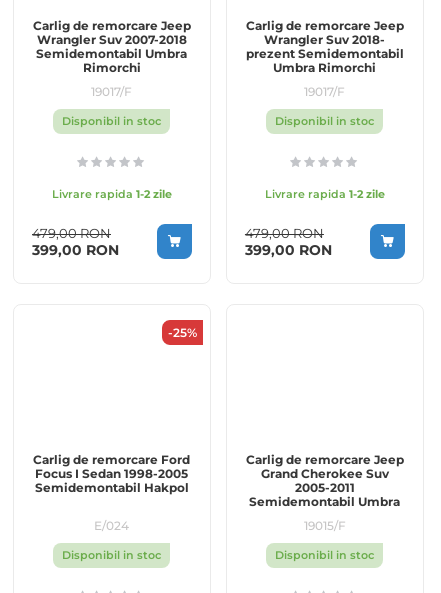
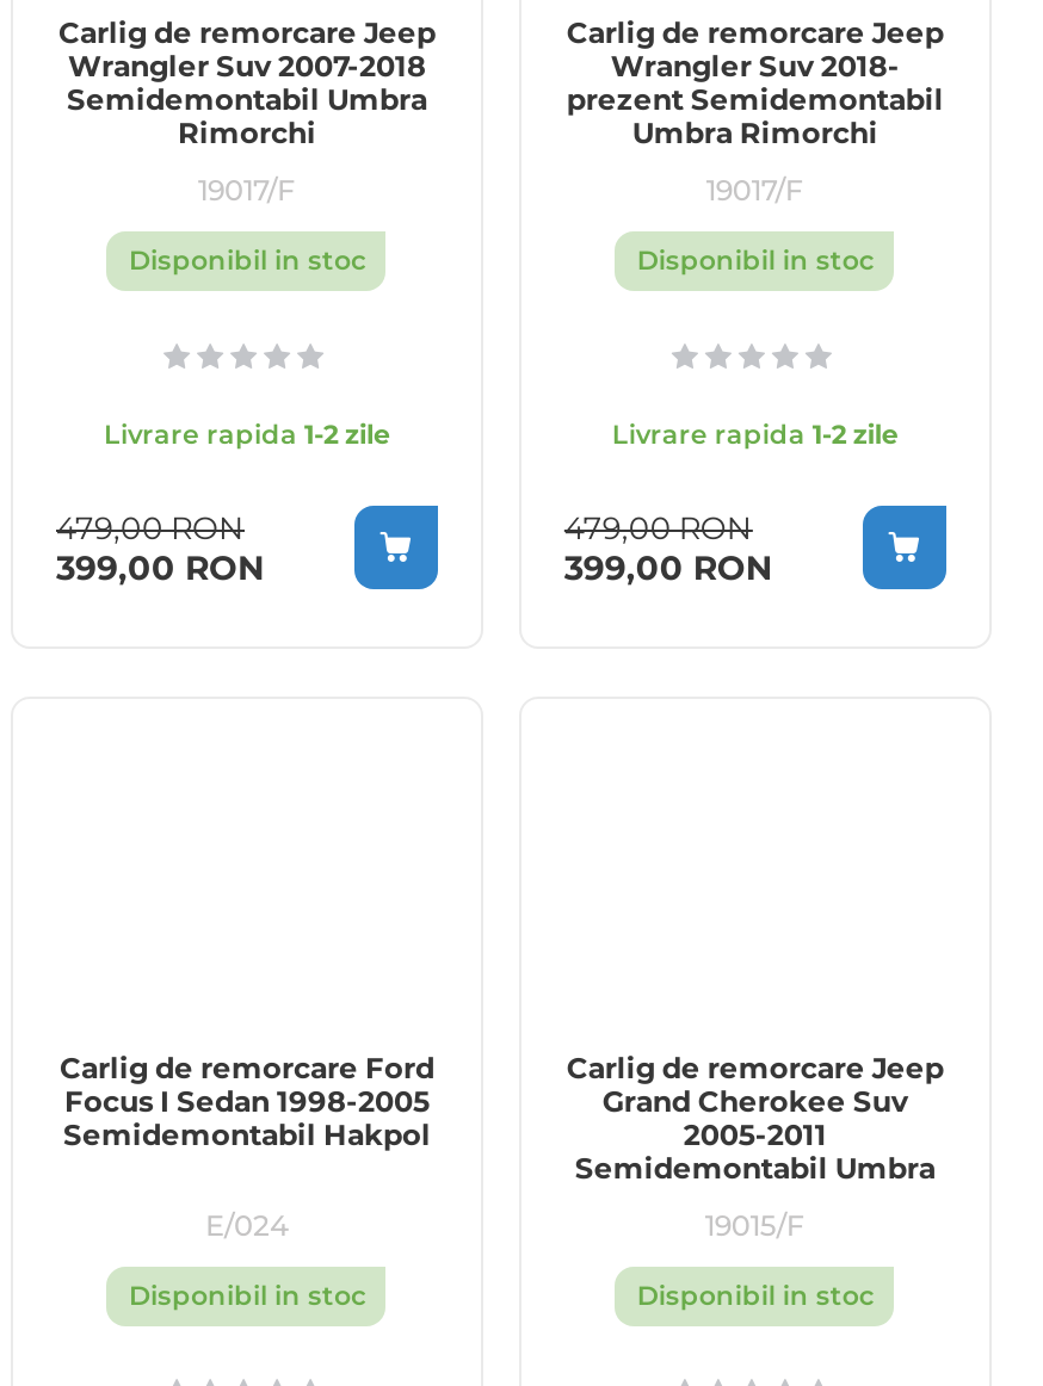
- -25%
